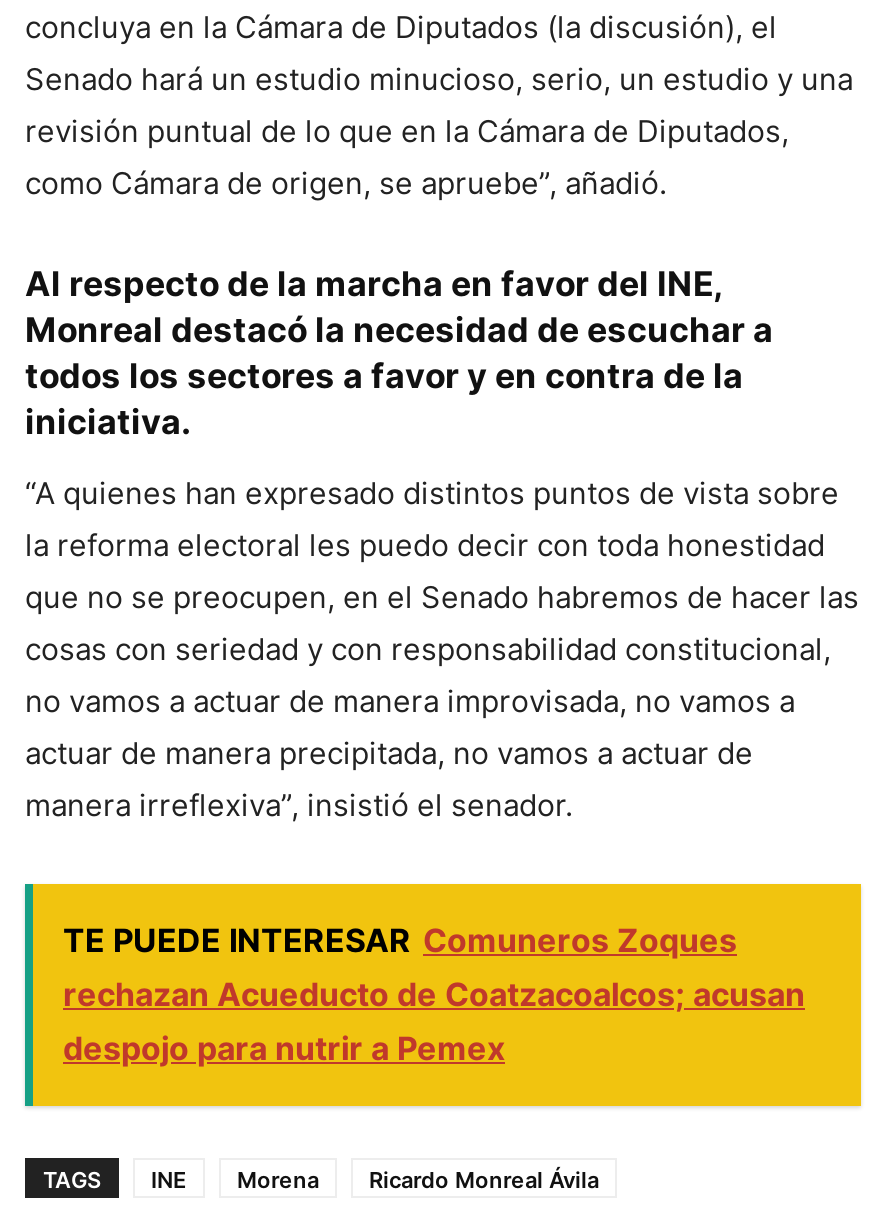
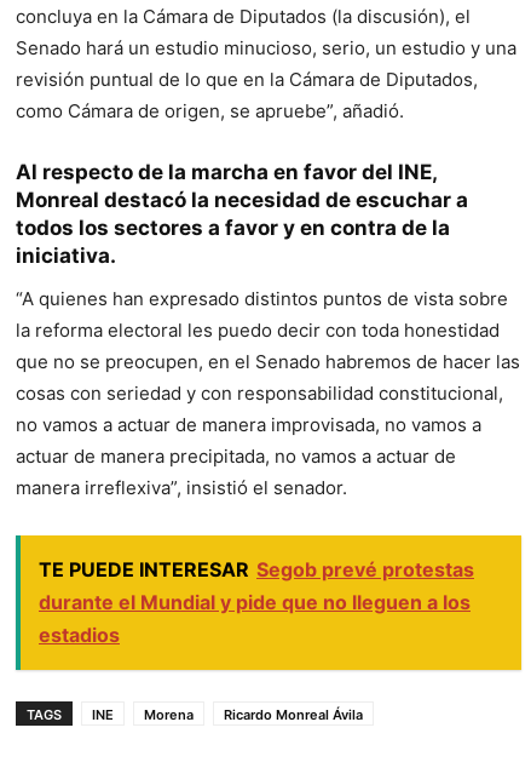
- TE PUEDE INTERESAR Comuneros Zoques
- rechazan Acueducto de Coatzacoalcos; acusan
- despojo para nutrir a Pemex
+ TE PUEDE INTERESAR Segob prevé protestas
+ durante el Mundial y pide que no lleguen a los
+ estadios
